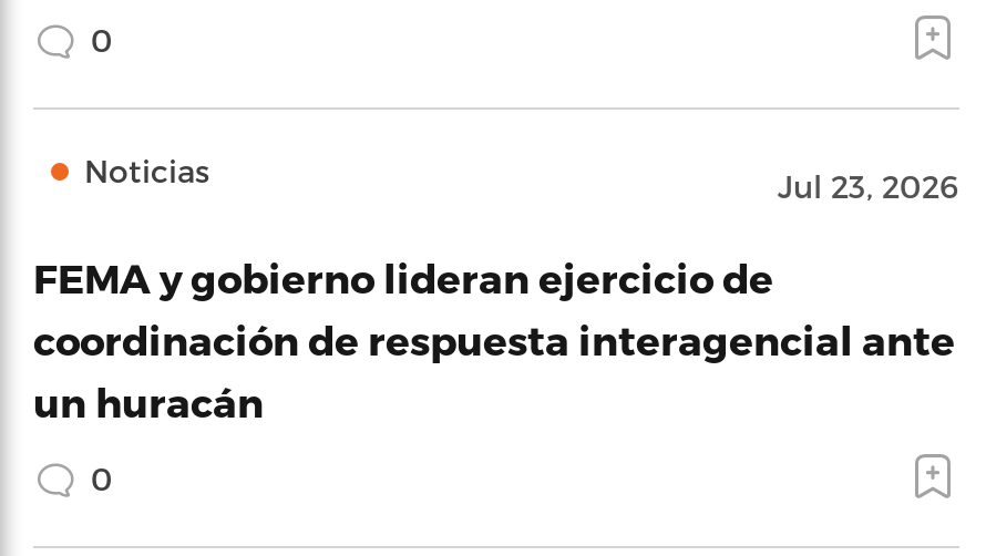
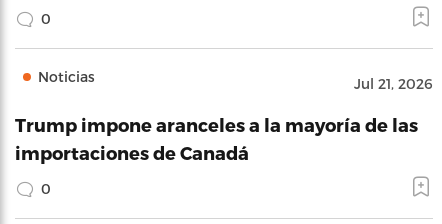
- Jul 23, 2026
+ Jul 21, 2026

- FEMA y gobierno lideran ejercicio de
- coordinación de respuesta interagencial ante
- un huracán
+ Trump impone aranceles a la mayoría de las
+ importaciones de Canadá
